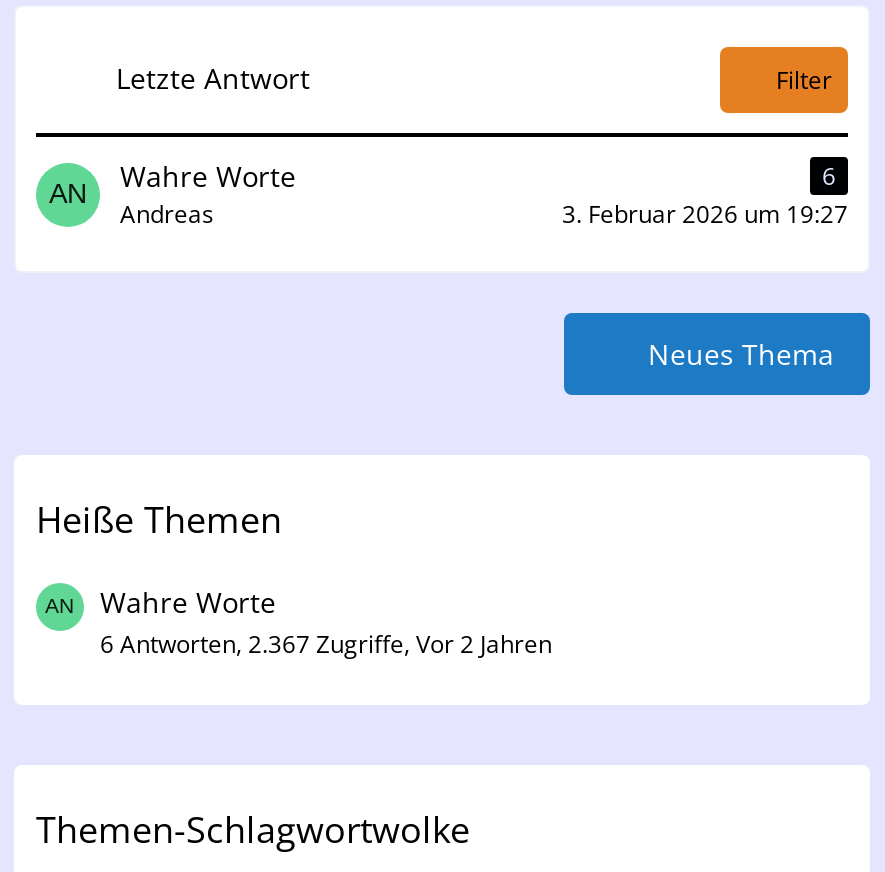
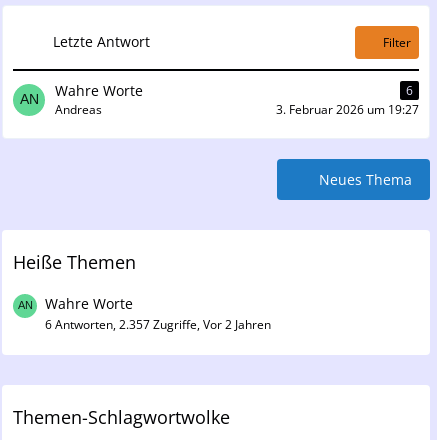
- 6 Antworten, 2.367 Zugriffe, Vor 2 Jahren
+ 6 Antworten, 2.357 Zugriffe, Vor 2 Jahren
